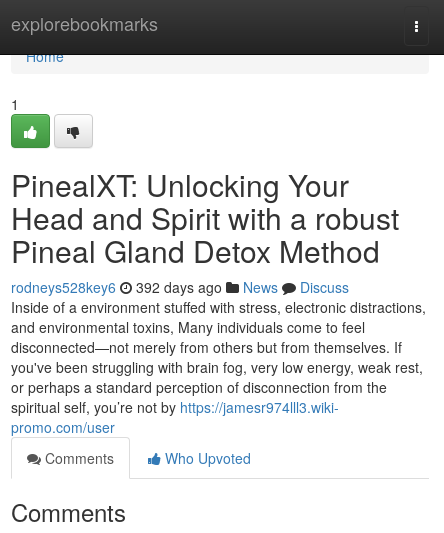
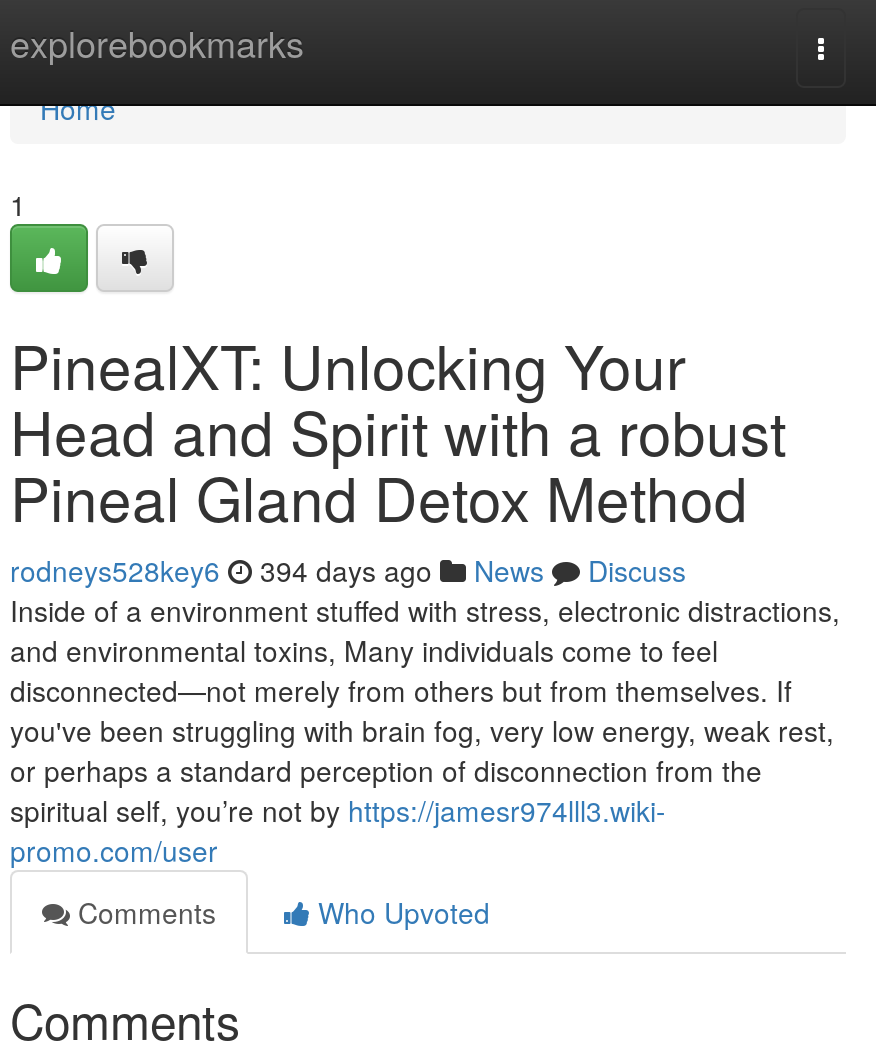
- rodneys528key6 392 days ago News Discuss
+ rodneys528key6 394 days ago News Discuss
